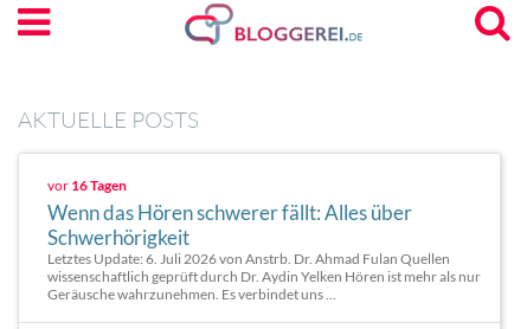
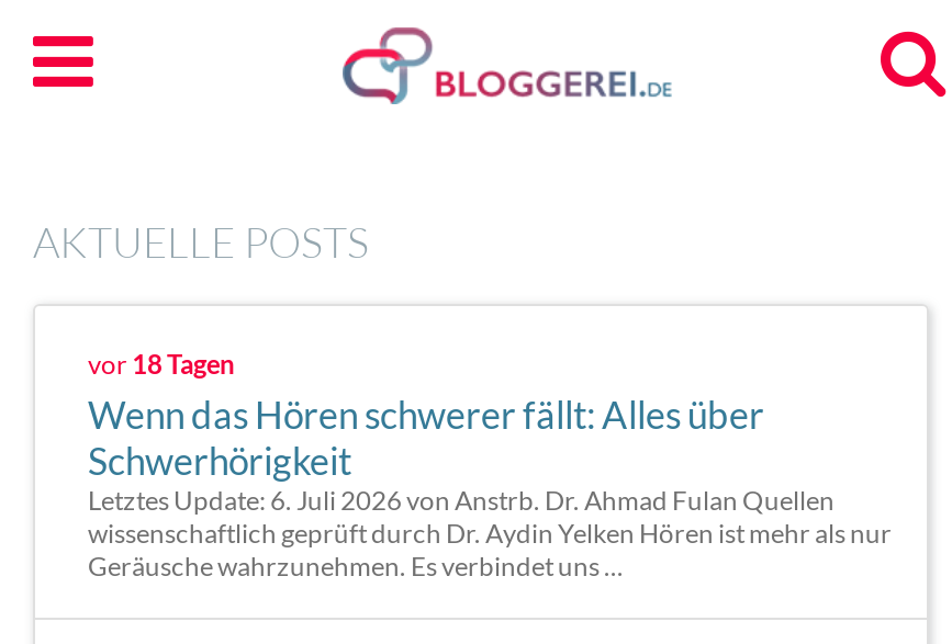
- vor 16 Tagen
+ vor 18 Tagen
